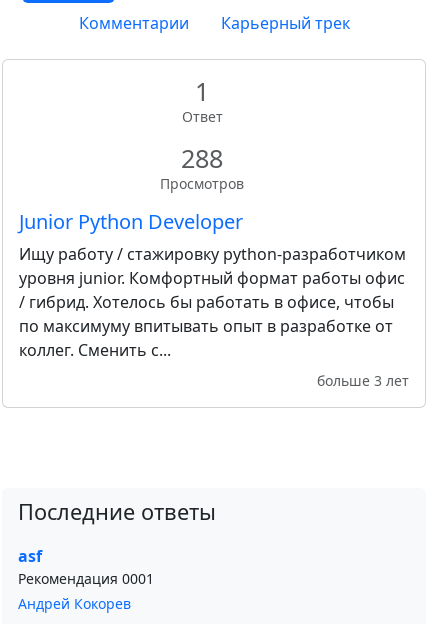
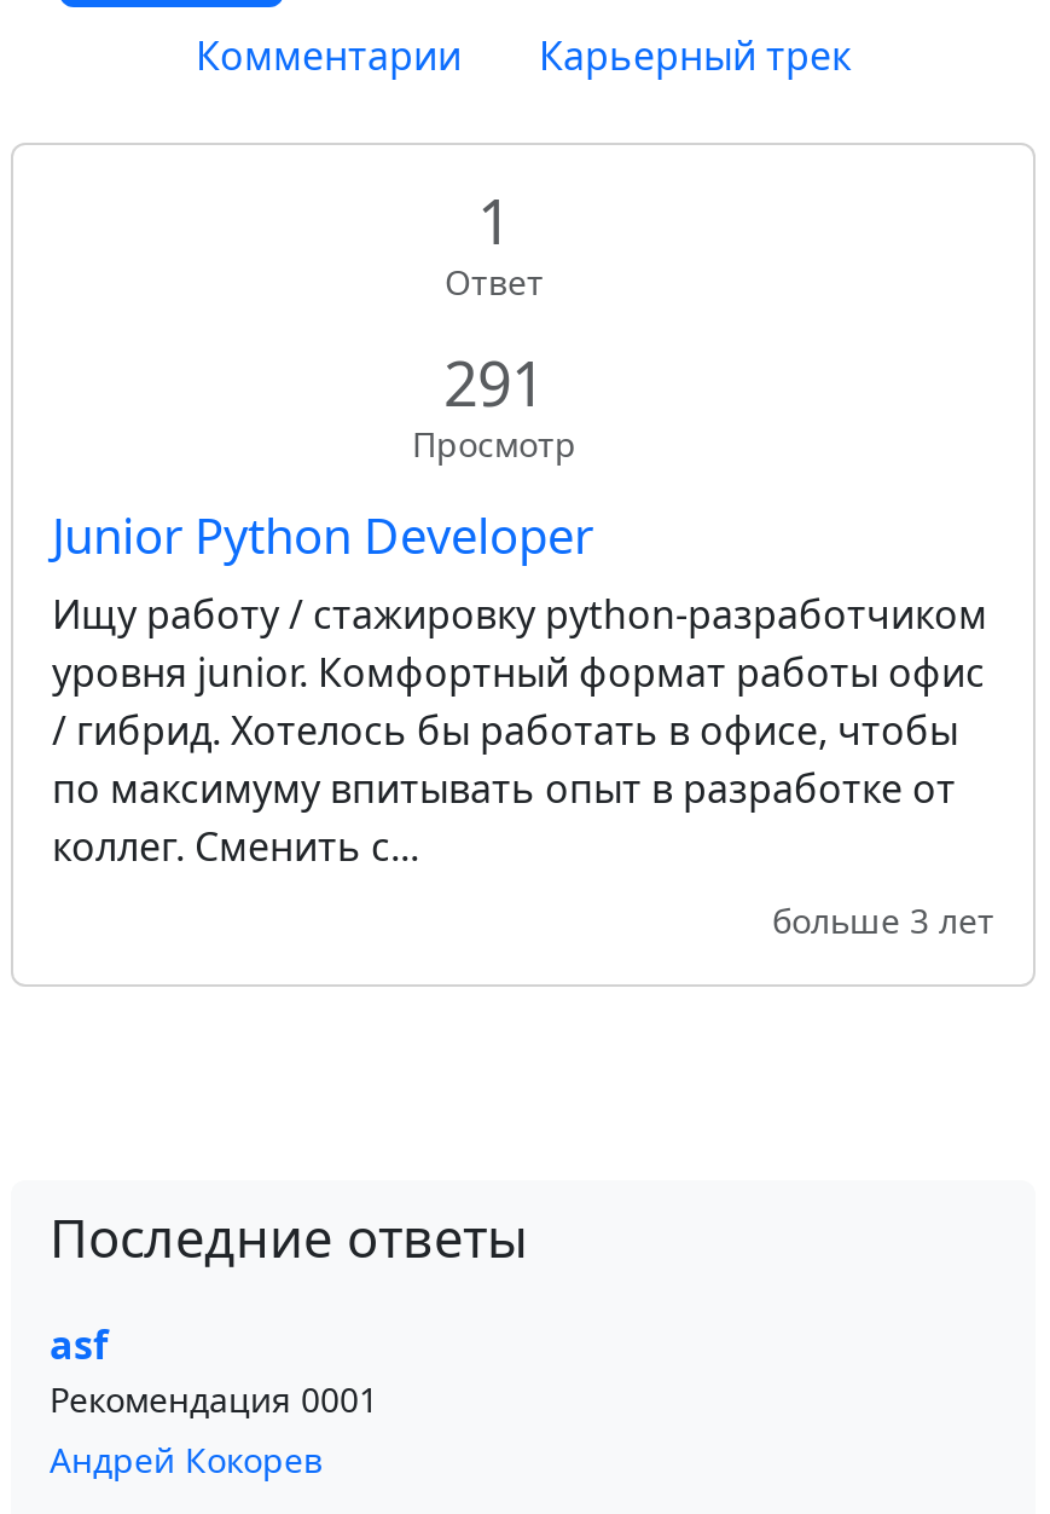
- 288
- Просмотров
+ 291
+ Просмотр
